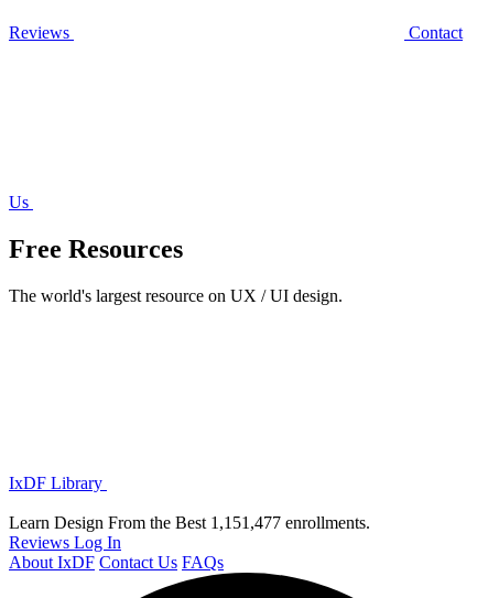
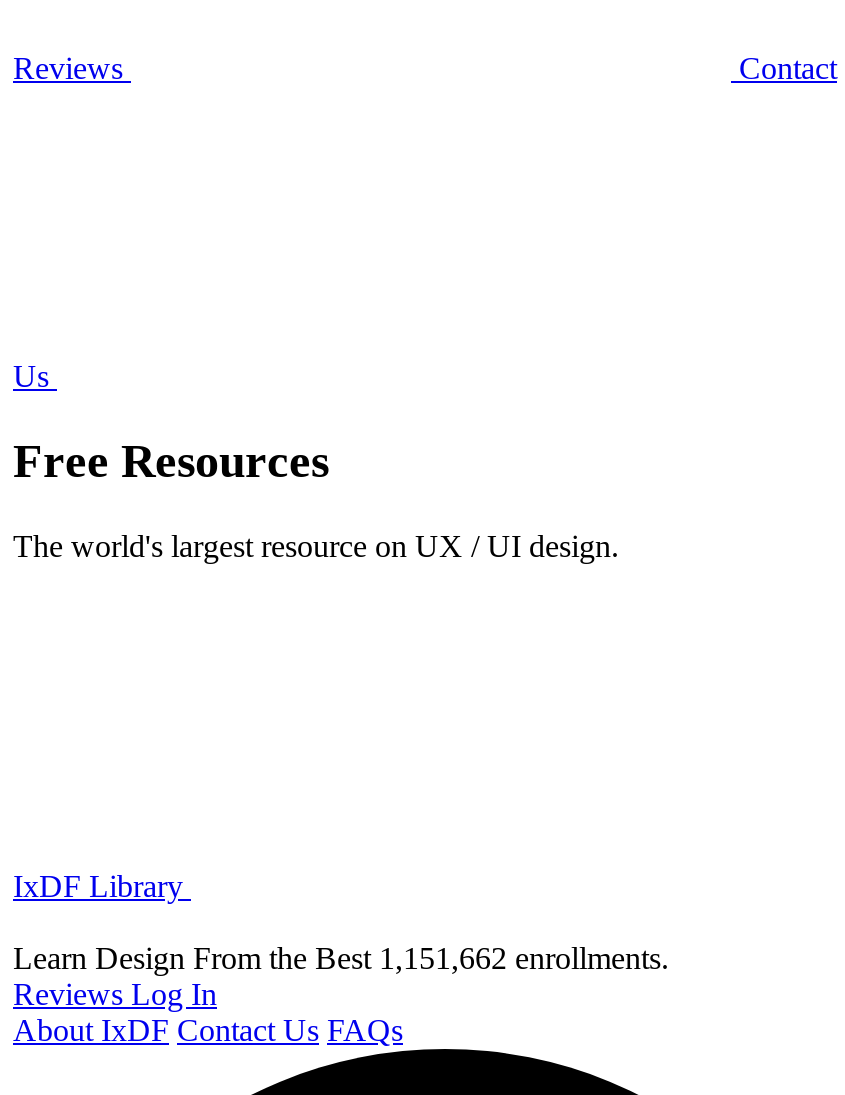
- Learn Design From the Best 1,151,477 enrollments.
+ Learn Design From the Best 1,151,662 enrollments.
